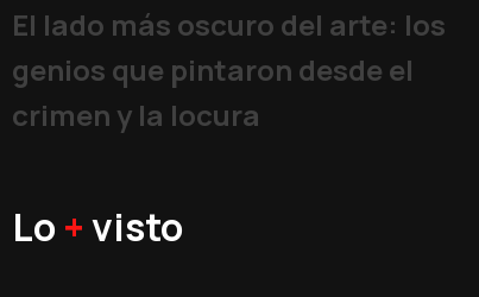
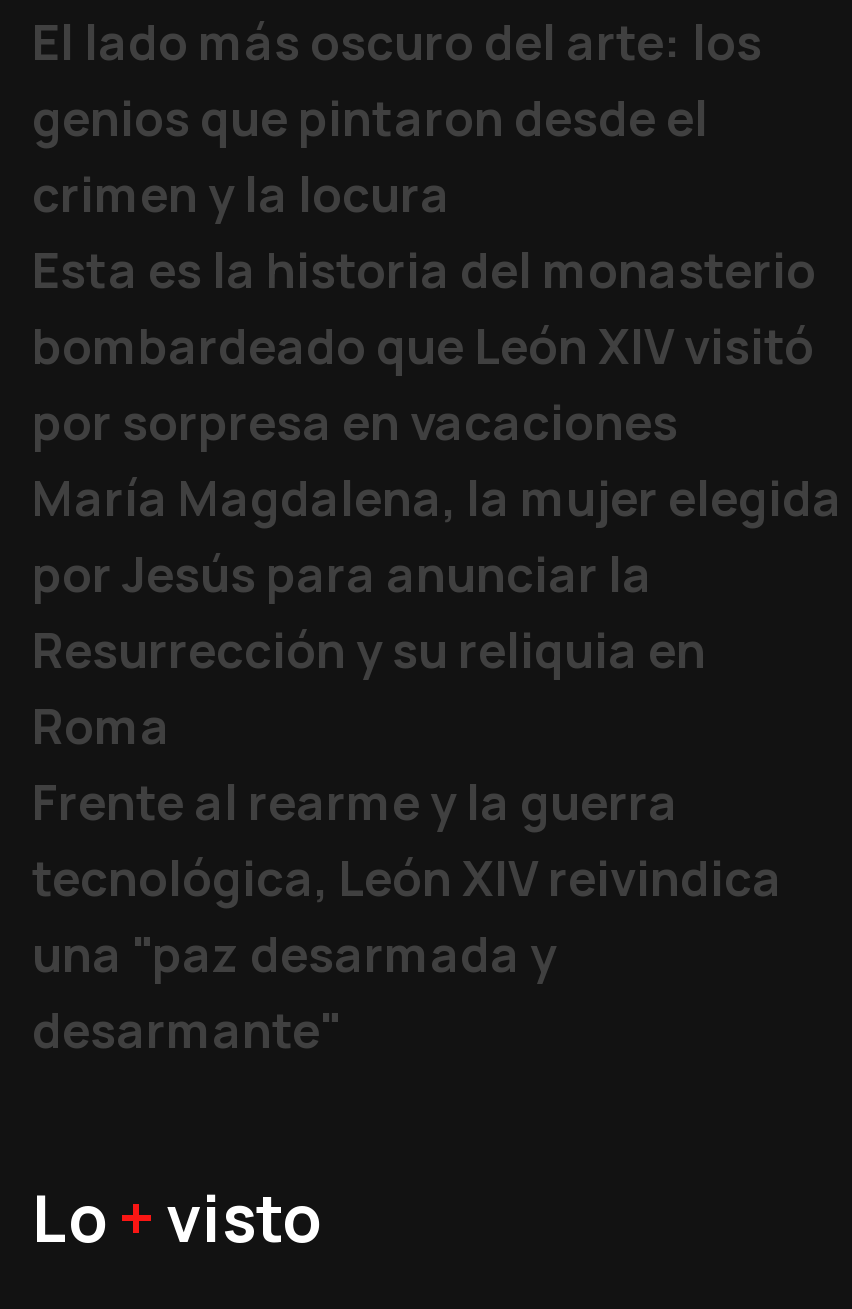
+ Esta es la historia del monasterio
+ bombardeado que León XIV visitó
+ por sorpresa en vacaciones
+ María Magdalena, la mujer elegida
+ por Jesús para anunciar la
+ Resurrección y su reliquia en
+ Roma
+ Frente al rearme y la guerra
+ tecnológica, León XIV reivindica
+ una "paz desarmada y
+ desarmante"
